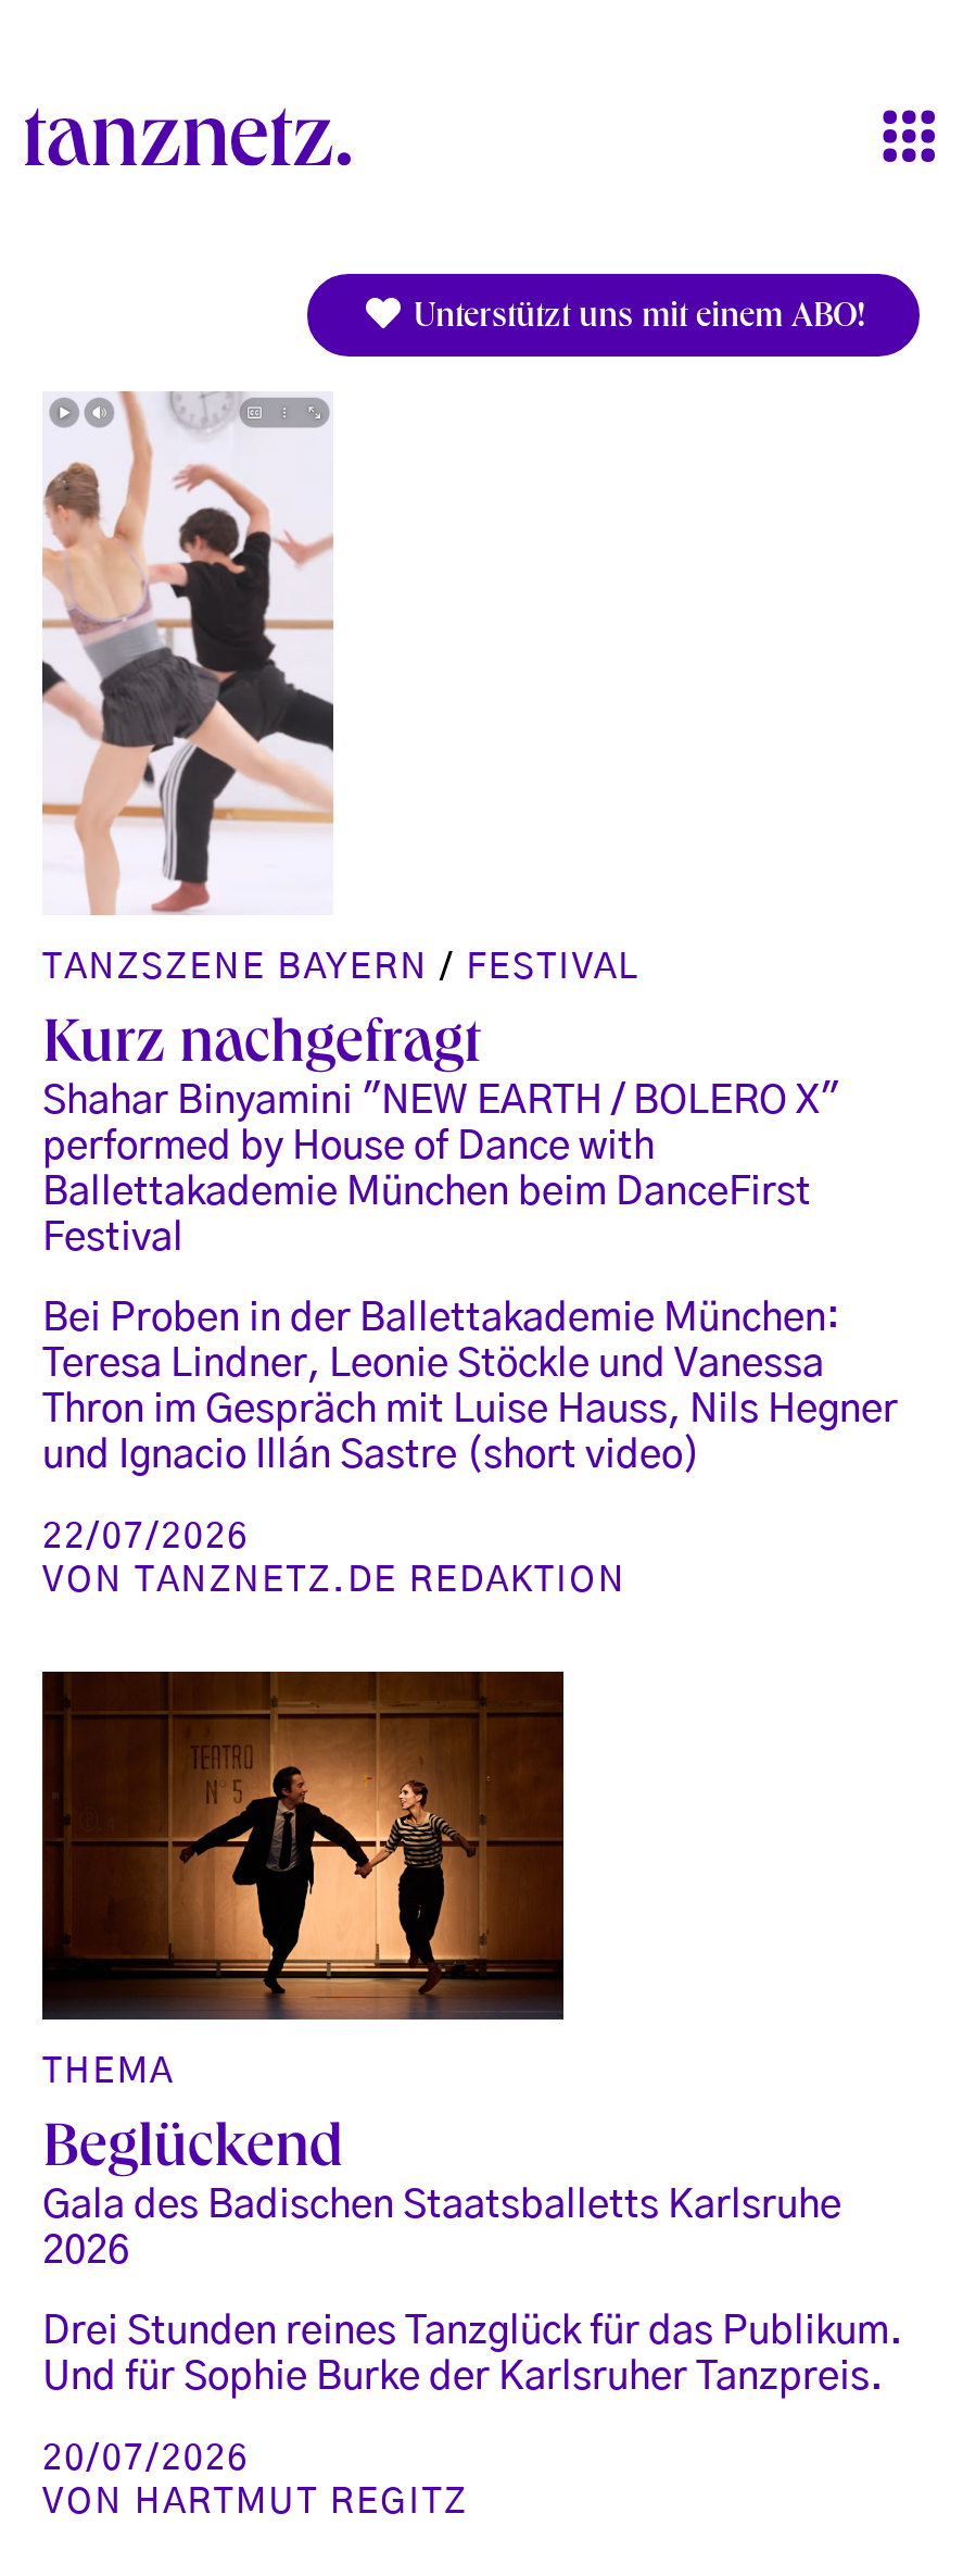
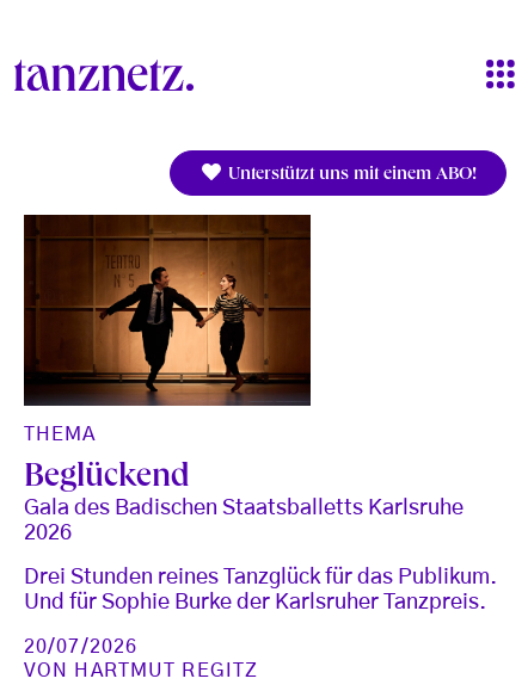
- [image]
- TANZSZENE BAYERN / FESTIVAL
- Kurz nachgefragt
- Shahar Binyamini "NEW EARTH / BOLERO X"
- performed by House of Dance with
- Ballettakademie München beim DanceFirst
- Festival
- Bei Proben in der Ballettakademie München:
- Teresa Lindner, Leonie Stöckle und Vanessa
- Thron im Gespräch mit Luise Hauss, Nils Hegner
- und Ignacio Illán Sastre (short video)
- 22/07/2026
- VON TANZNETZ.DE REDAKTION
